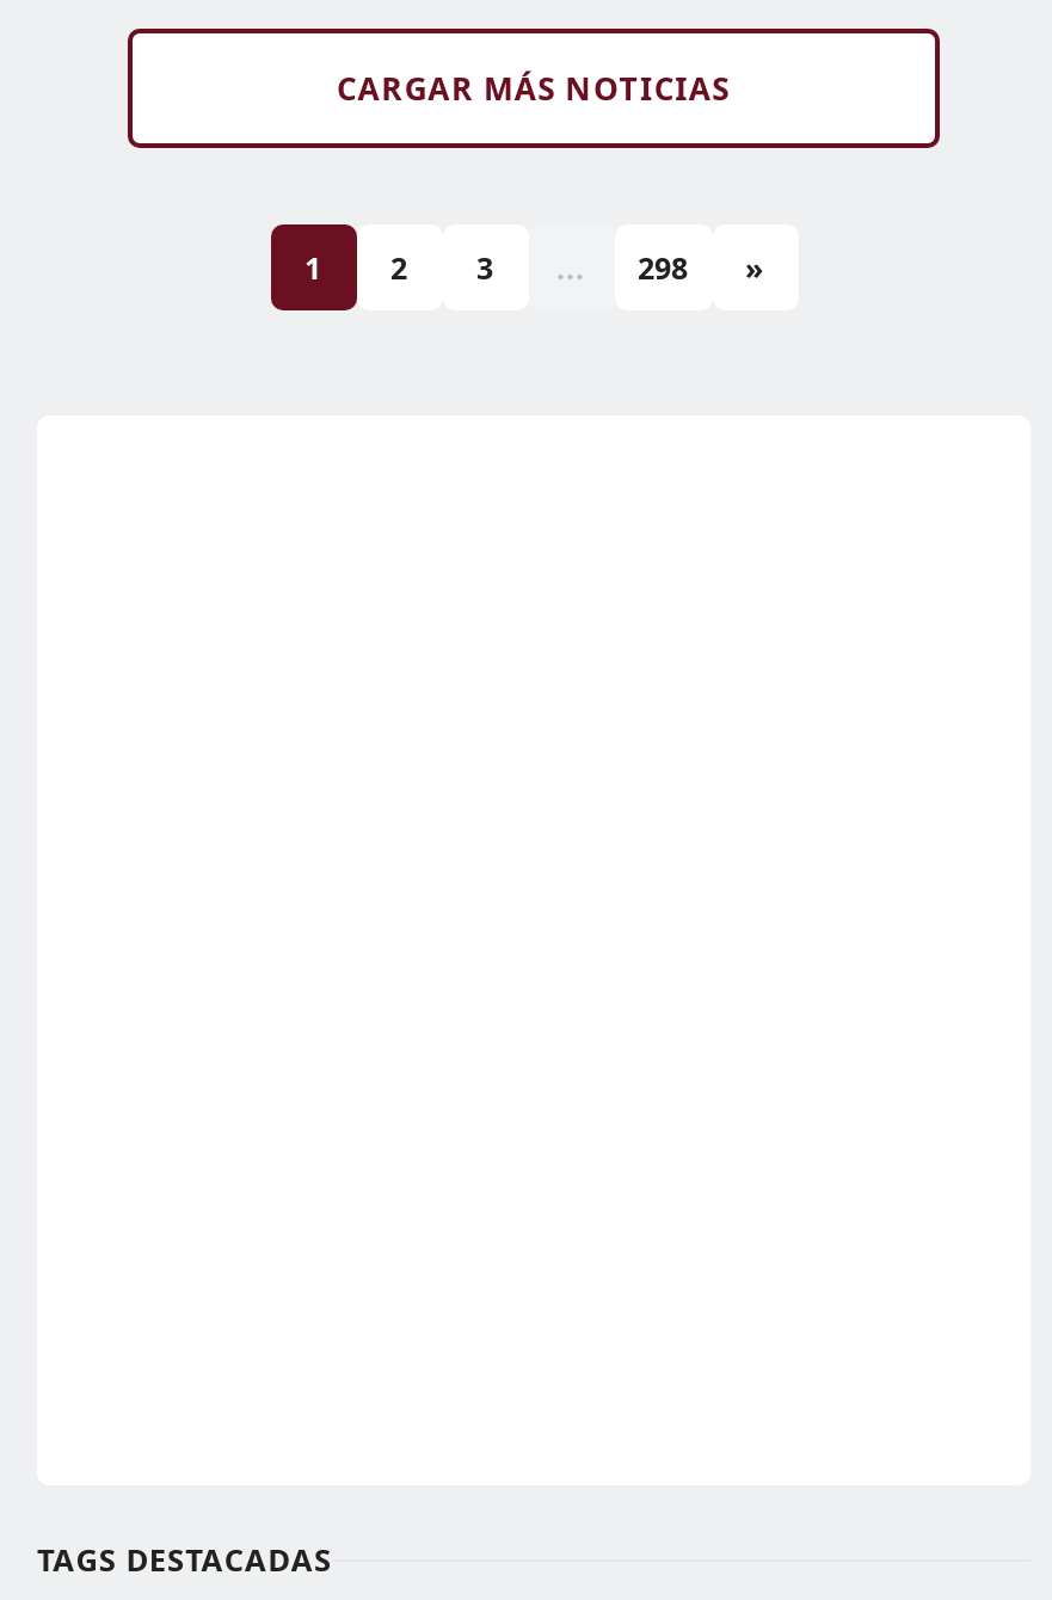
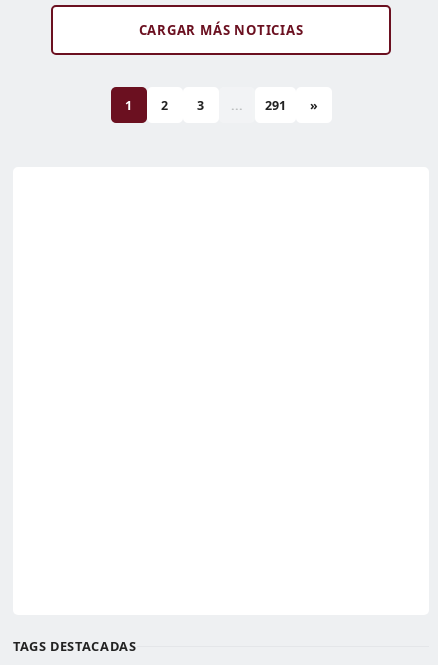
- 298
+ 291
